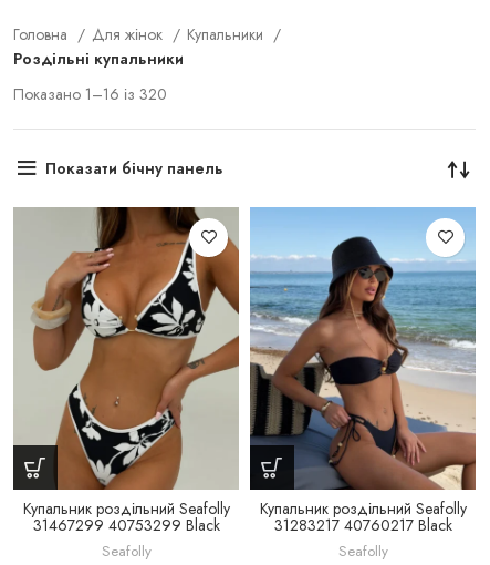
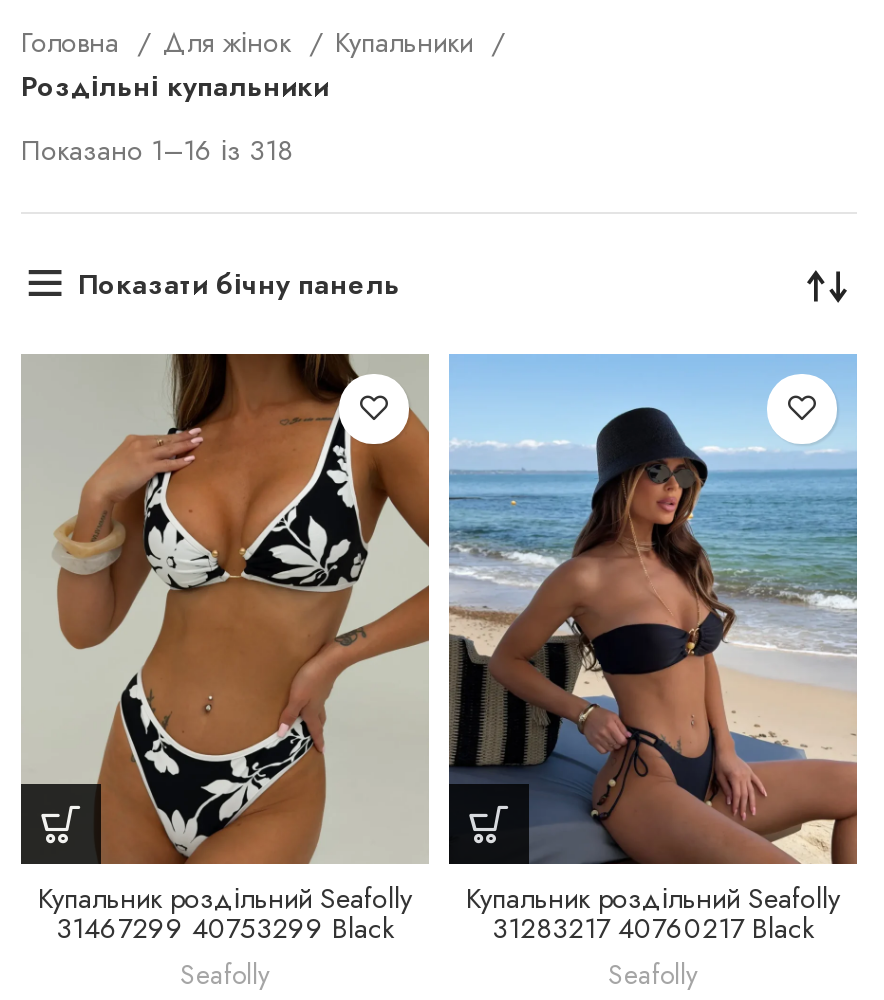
- Показано 1–16 із 320
+ Показано 1–16 із 318
